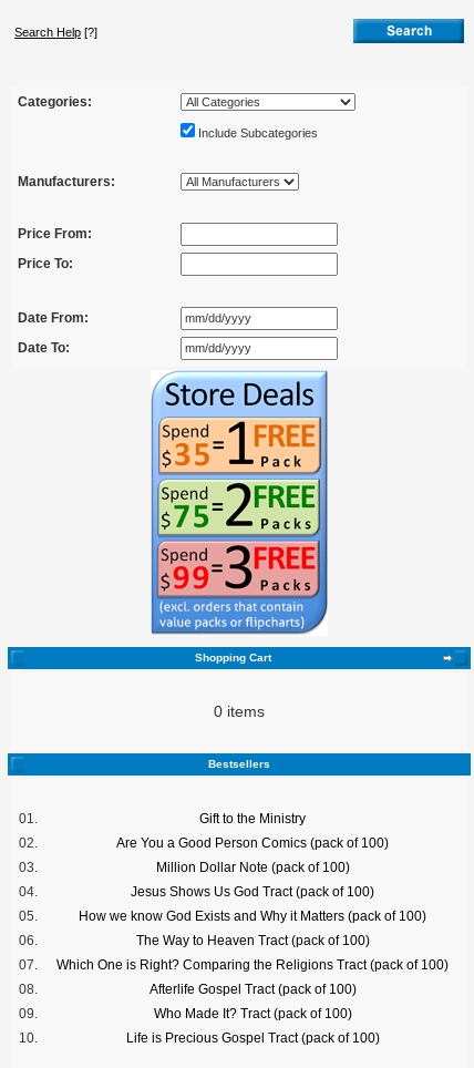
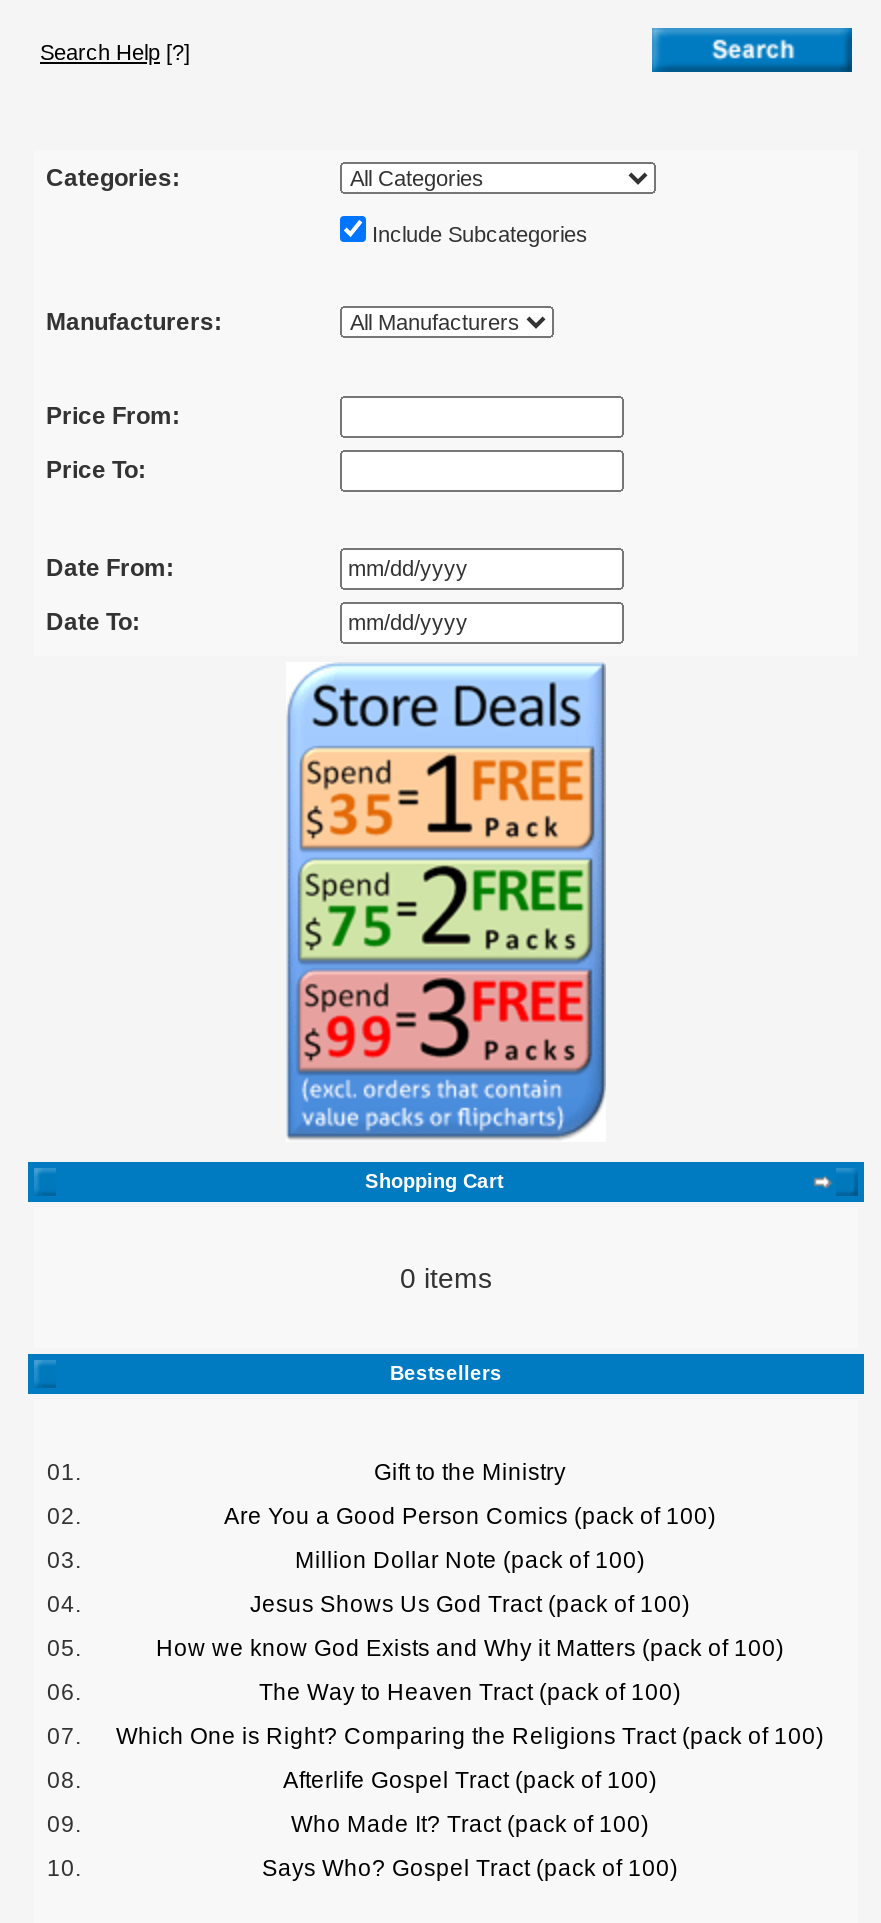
- Life is Precious Gospel Tract (pack of 100)
+ Says Who? Gospel Tract (pack of 100)
